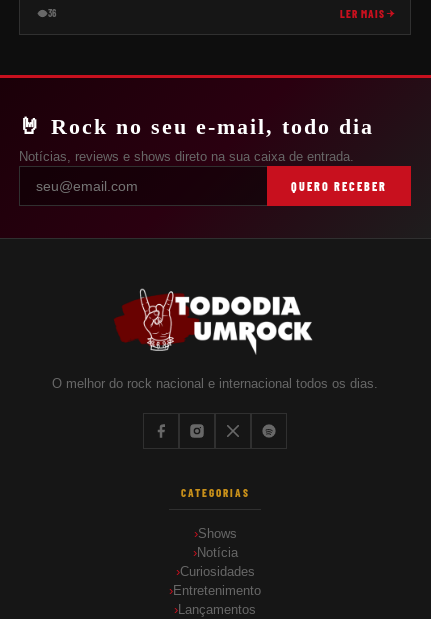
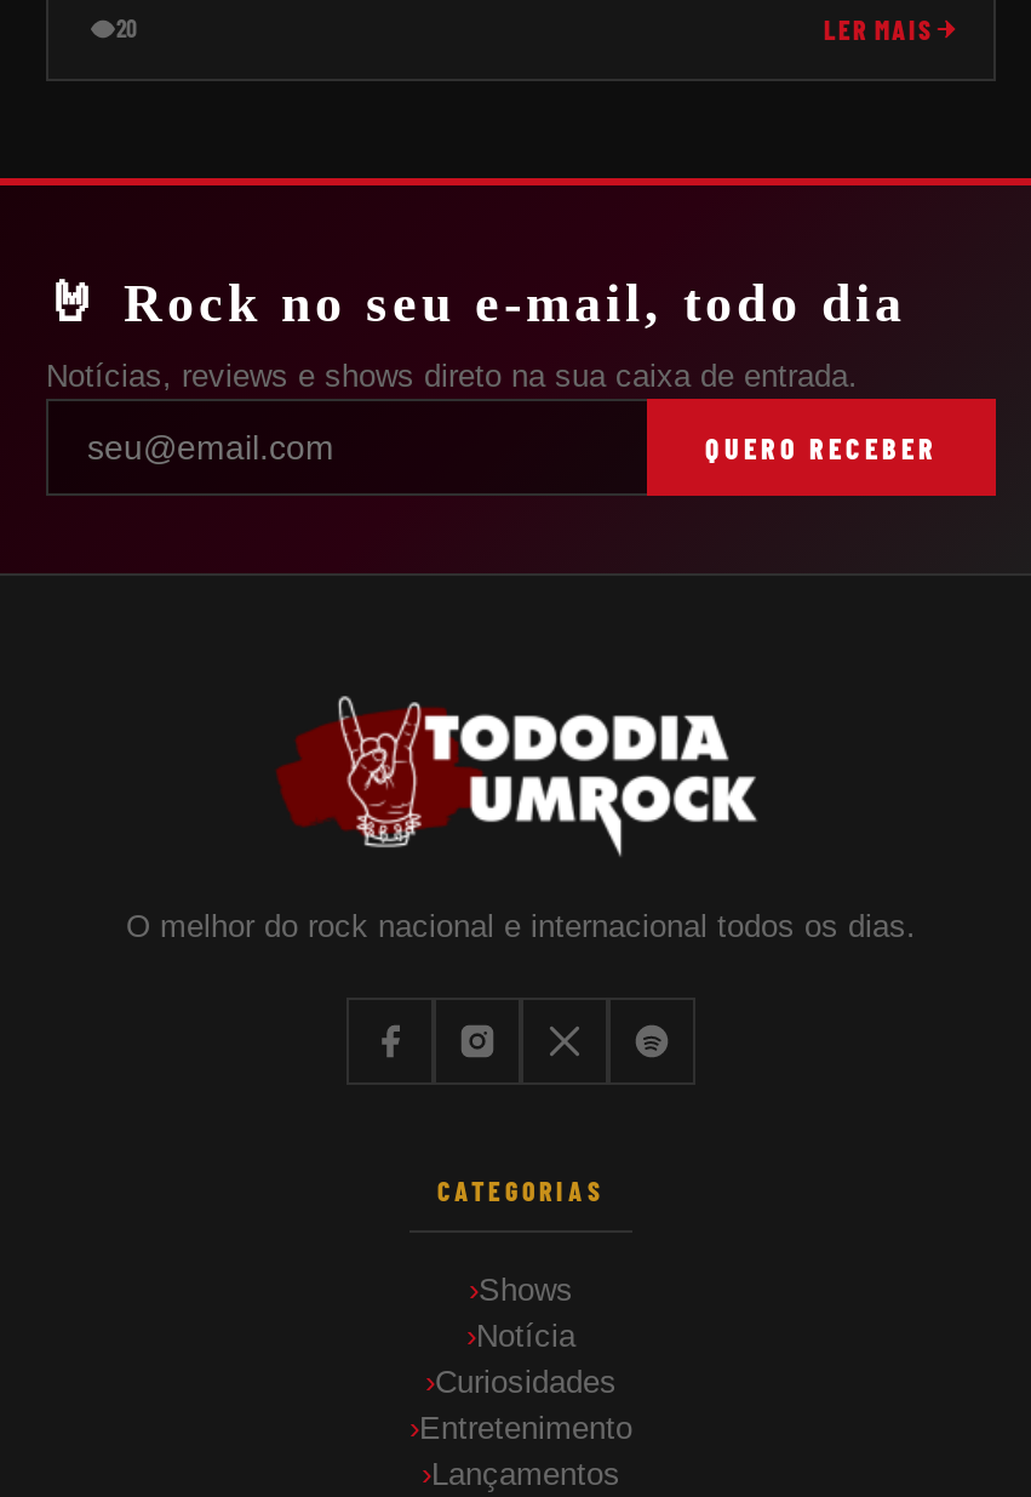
- 36
+ 20
